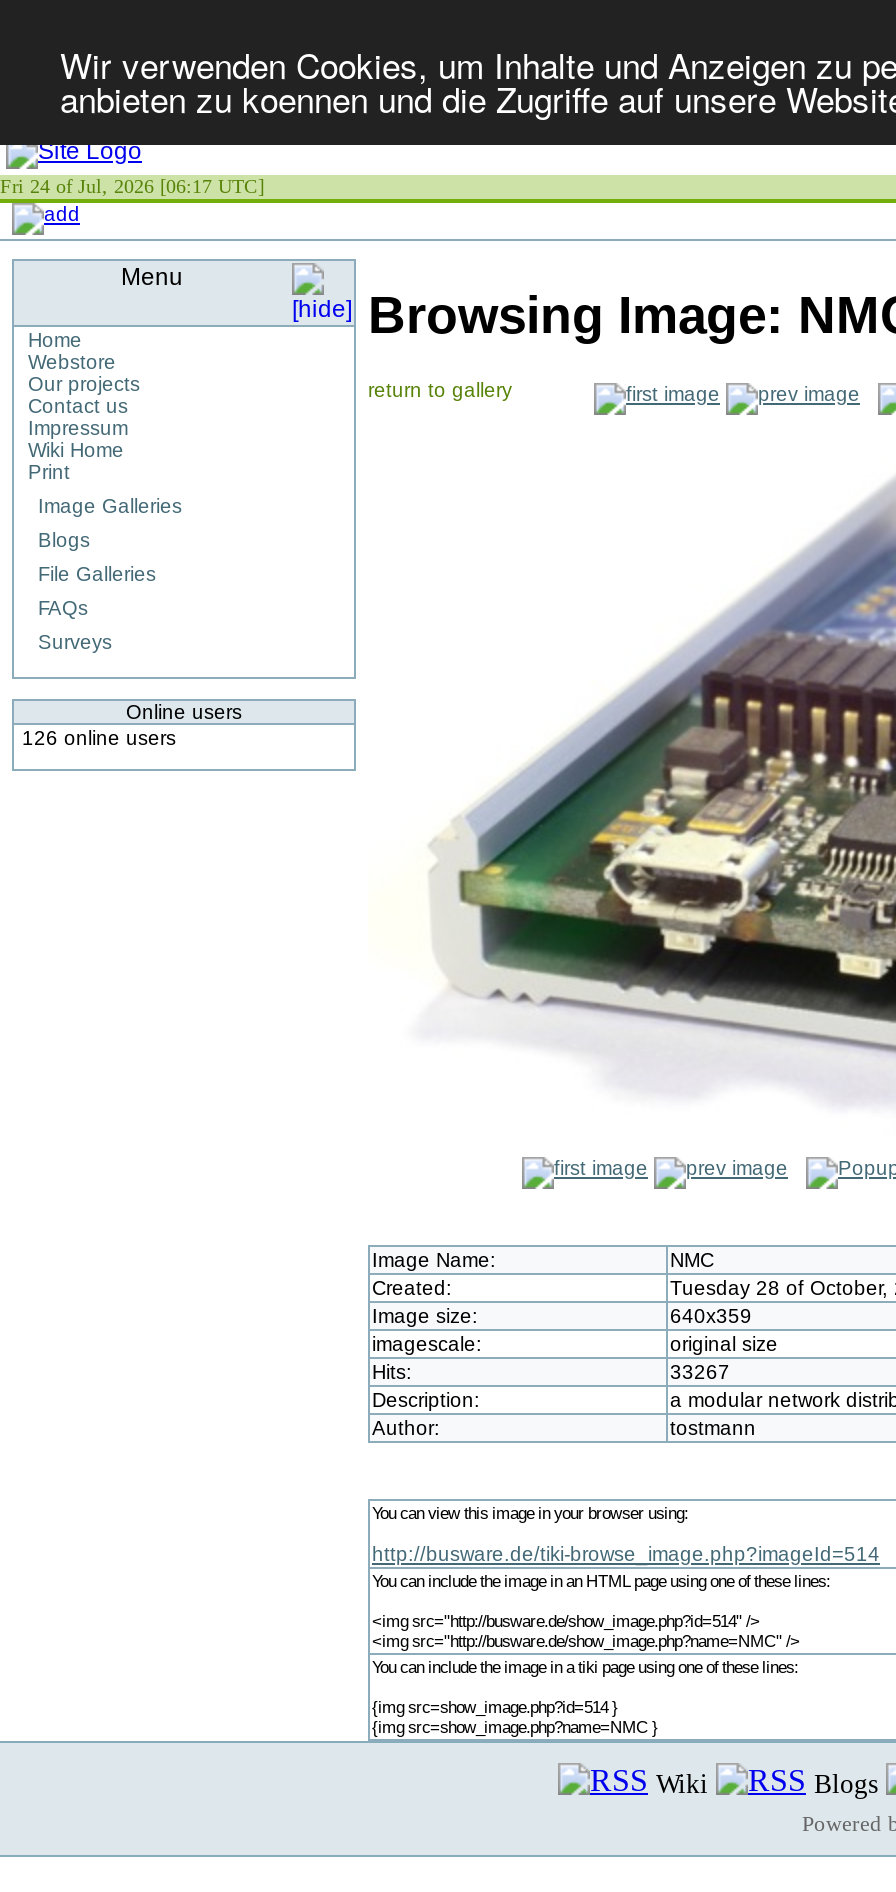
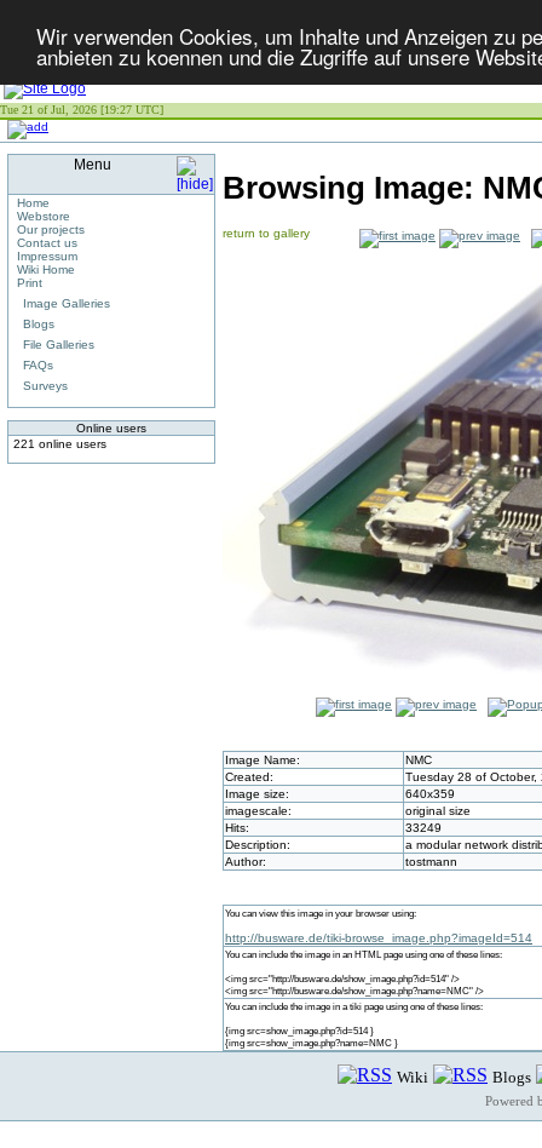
- Fri 24 of Jul, 2026 [06:17 UTC]
+ Tue 21 of Jul, 2026 [19:27 UTC]

- 126 online users
+ 221 online users

- 33267
+ 33249
